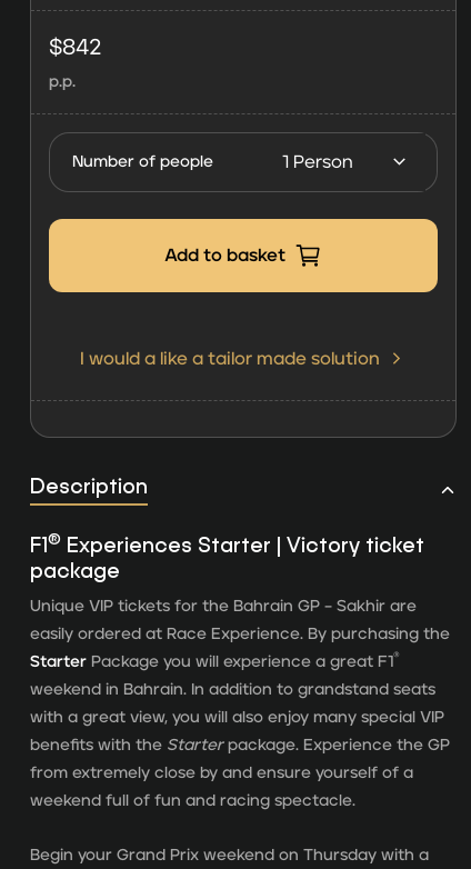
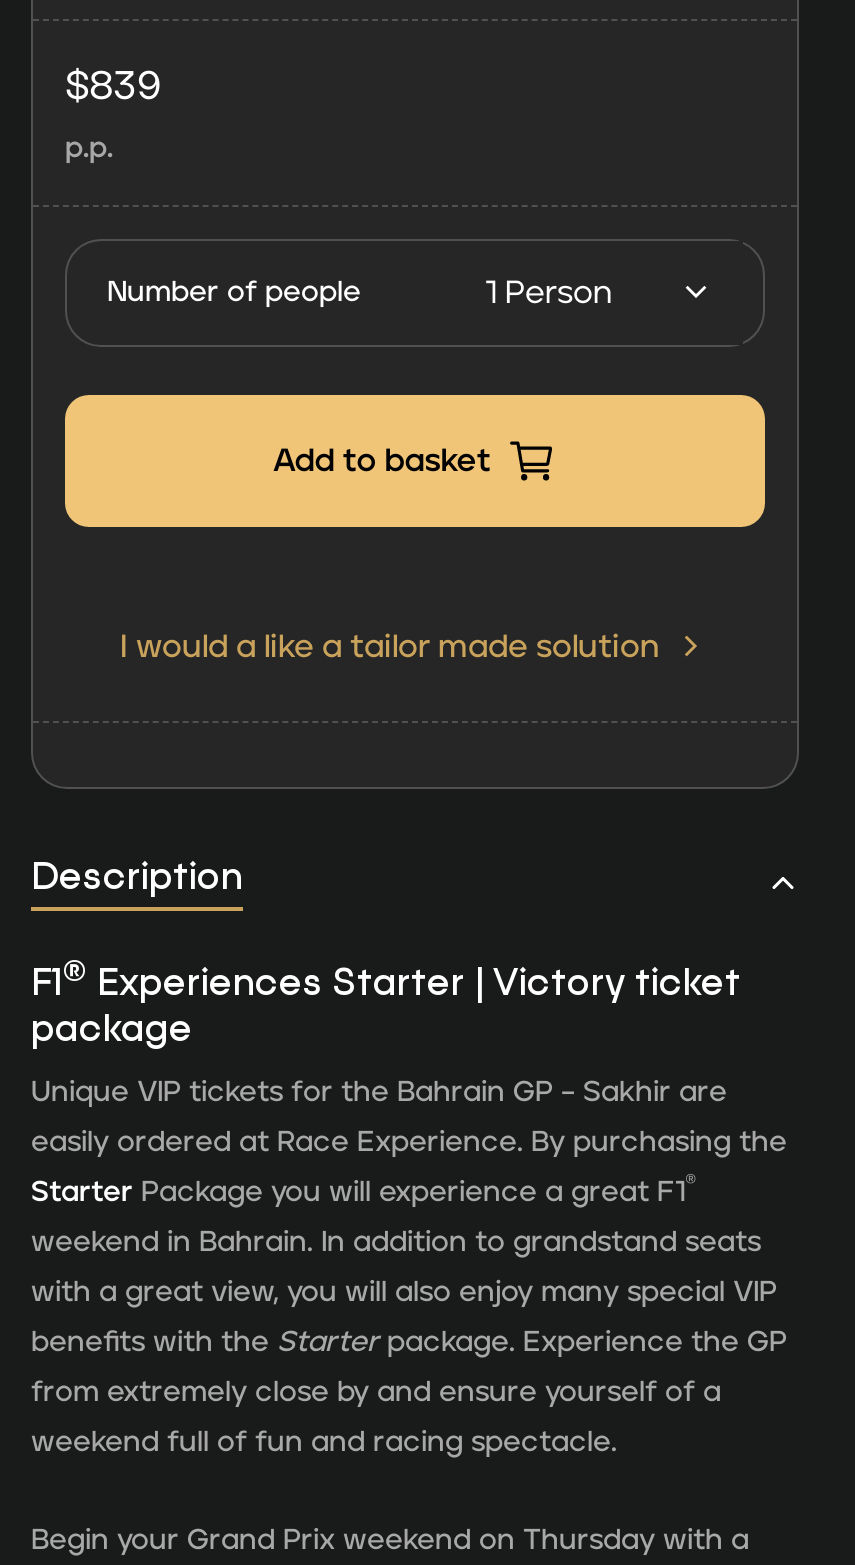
- $842
+ $839
